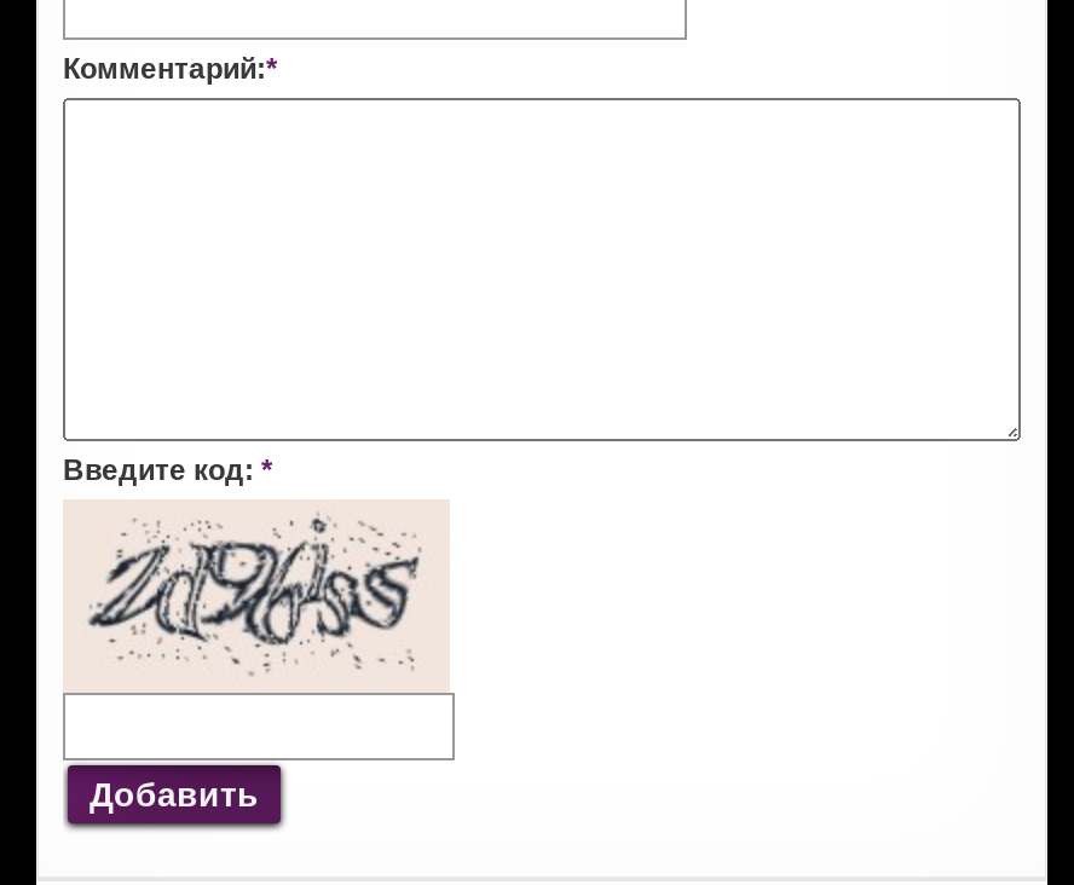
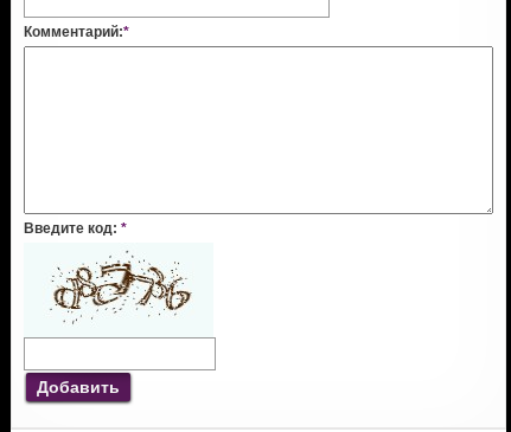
- [image]
+ [image]
